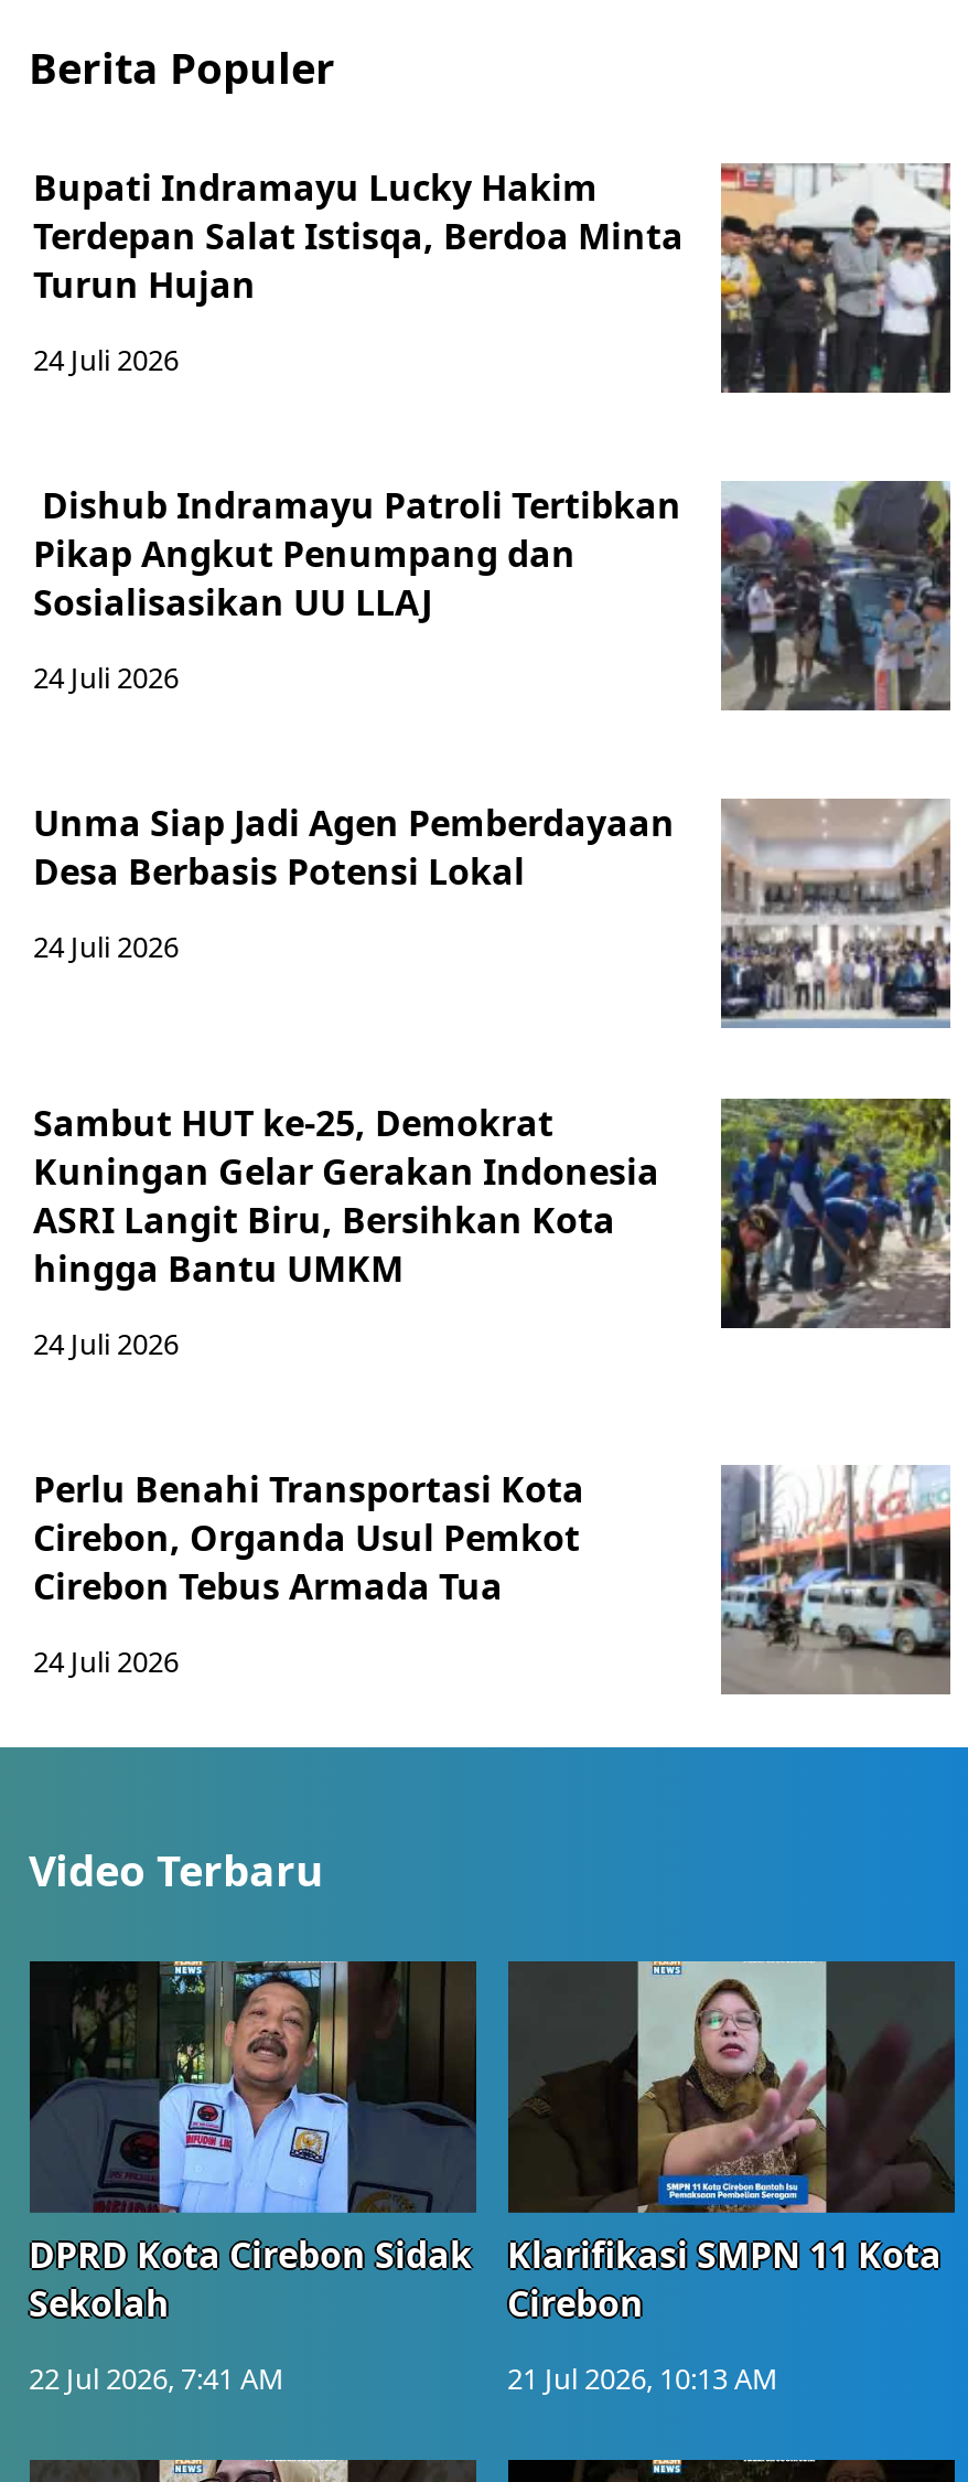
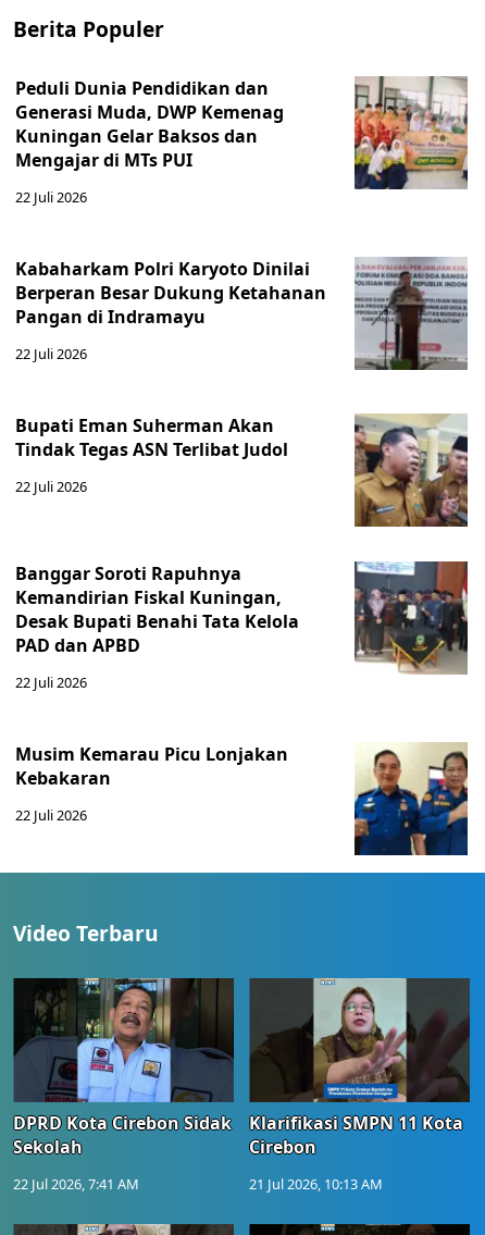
- Bupati Indramayu Lucky Hakim
- Terdepan Salat Istisqa, Berdoa Minta
- Turun Hujan
+ Peduli Dunia Pendidikan dan
+ Generasi Muda, DWP Kemenag
+ Kuningan Gelar Baksos dan
+ Mengajar di MTs PUI

- [image]
+ [image]

- 24 Juli 2026
+ 22 Juli 2026

- [image]
- Dishub Indramayu Patroli Tertibkan
- Pikap Angkut Penumpang dan
- Sosialisasikan UU LLAJ
+ [image]
+ Kabaharkam Polri Karyoto Dinilai
+ Berperan Besar Dukung Ketahanan
+ Pangan di Indramayu

- 24 Juli 2026
+ 22 Juli 2026

- Unma Siap Jadi Agen Pemberdayaan
- Desa Berbasis Potensi Lokal
+ Bupati Eman Suherman Akan
+ Tindak Tegas ASN Terlibat Judol

- [image]
+ [image]

- 24 Juli 2026
+ 22 Juli 2026

- Sambut HUT ke-25, Demokrat
- Kuningan Gelar Gerakan Indonesia
- ASRI Langit Biru, Bersihkan Kota
- hingga Bantu UMKM
+ Banggar Soroti Rapuhnya
+ Kemandirian Fiskal Kuningan,
+ Desak Bupati Benahi Tata Kelola
+ PAD dan APBD

- [image]
+ [image]

- 24 Juli 2026
+ 22 Juli 2026

- Perlu Benahi Transportasi Kota
- Cirebon, Organda Usul Pemkot
- Cirebon Tebus Armada Tua
+ Musim Kemarau Picu Lonjakan
+ Kebakaran

- [image]
+ [image]

- 24 Juli 2026
+ 22 Juli 2026
